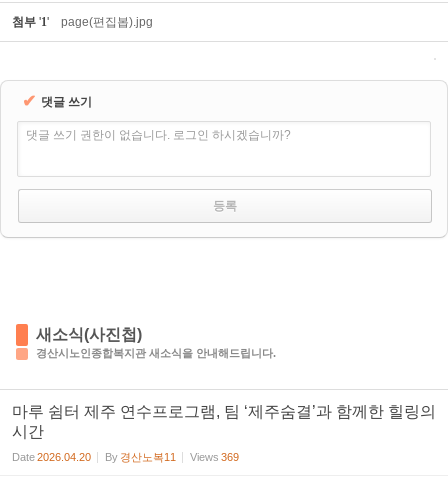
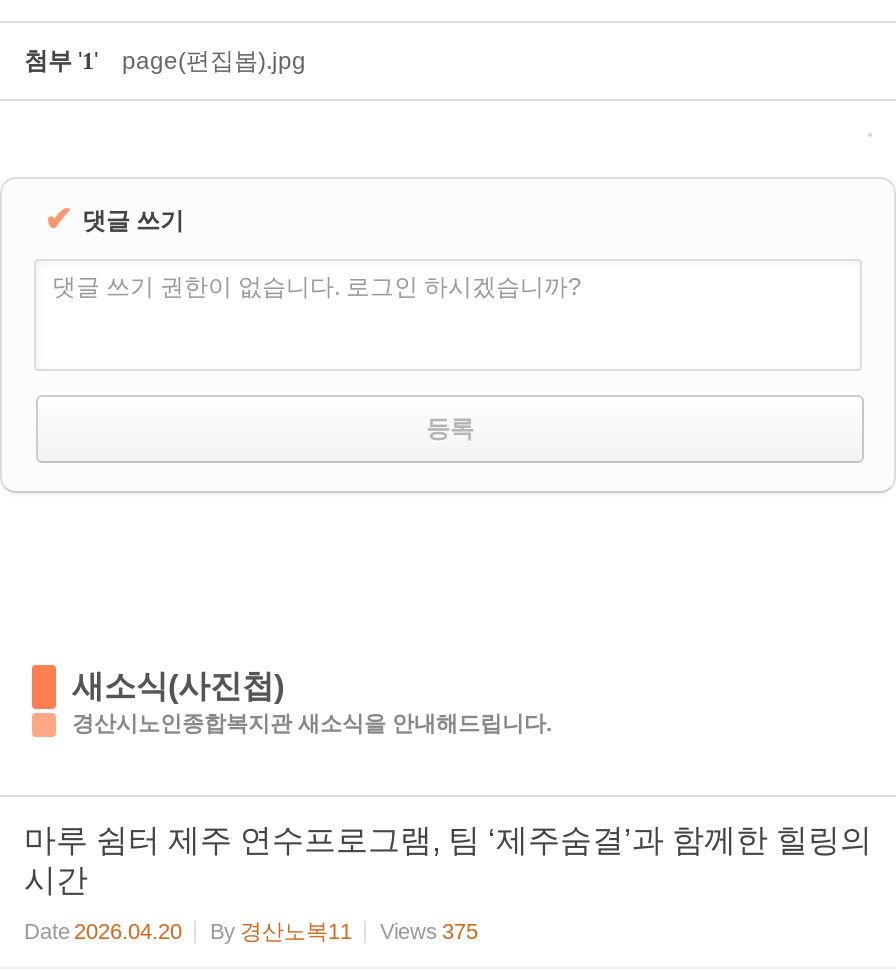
- Date 2026.04.20 By 경산노복11 Views 369
+ Date 2026.04.20 By 경산노복11 Views 375
